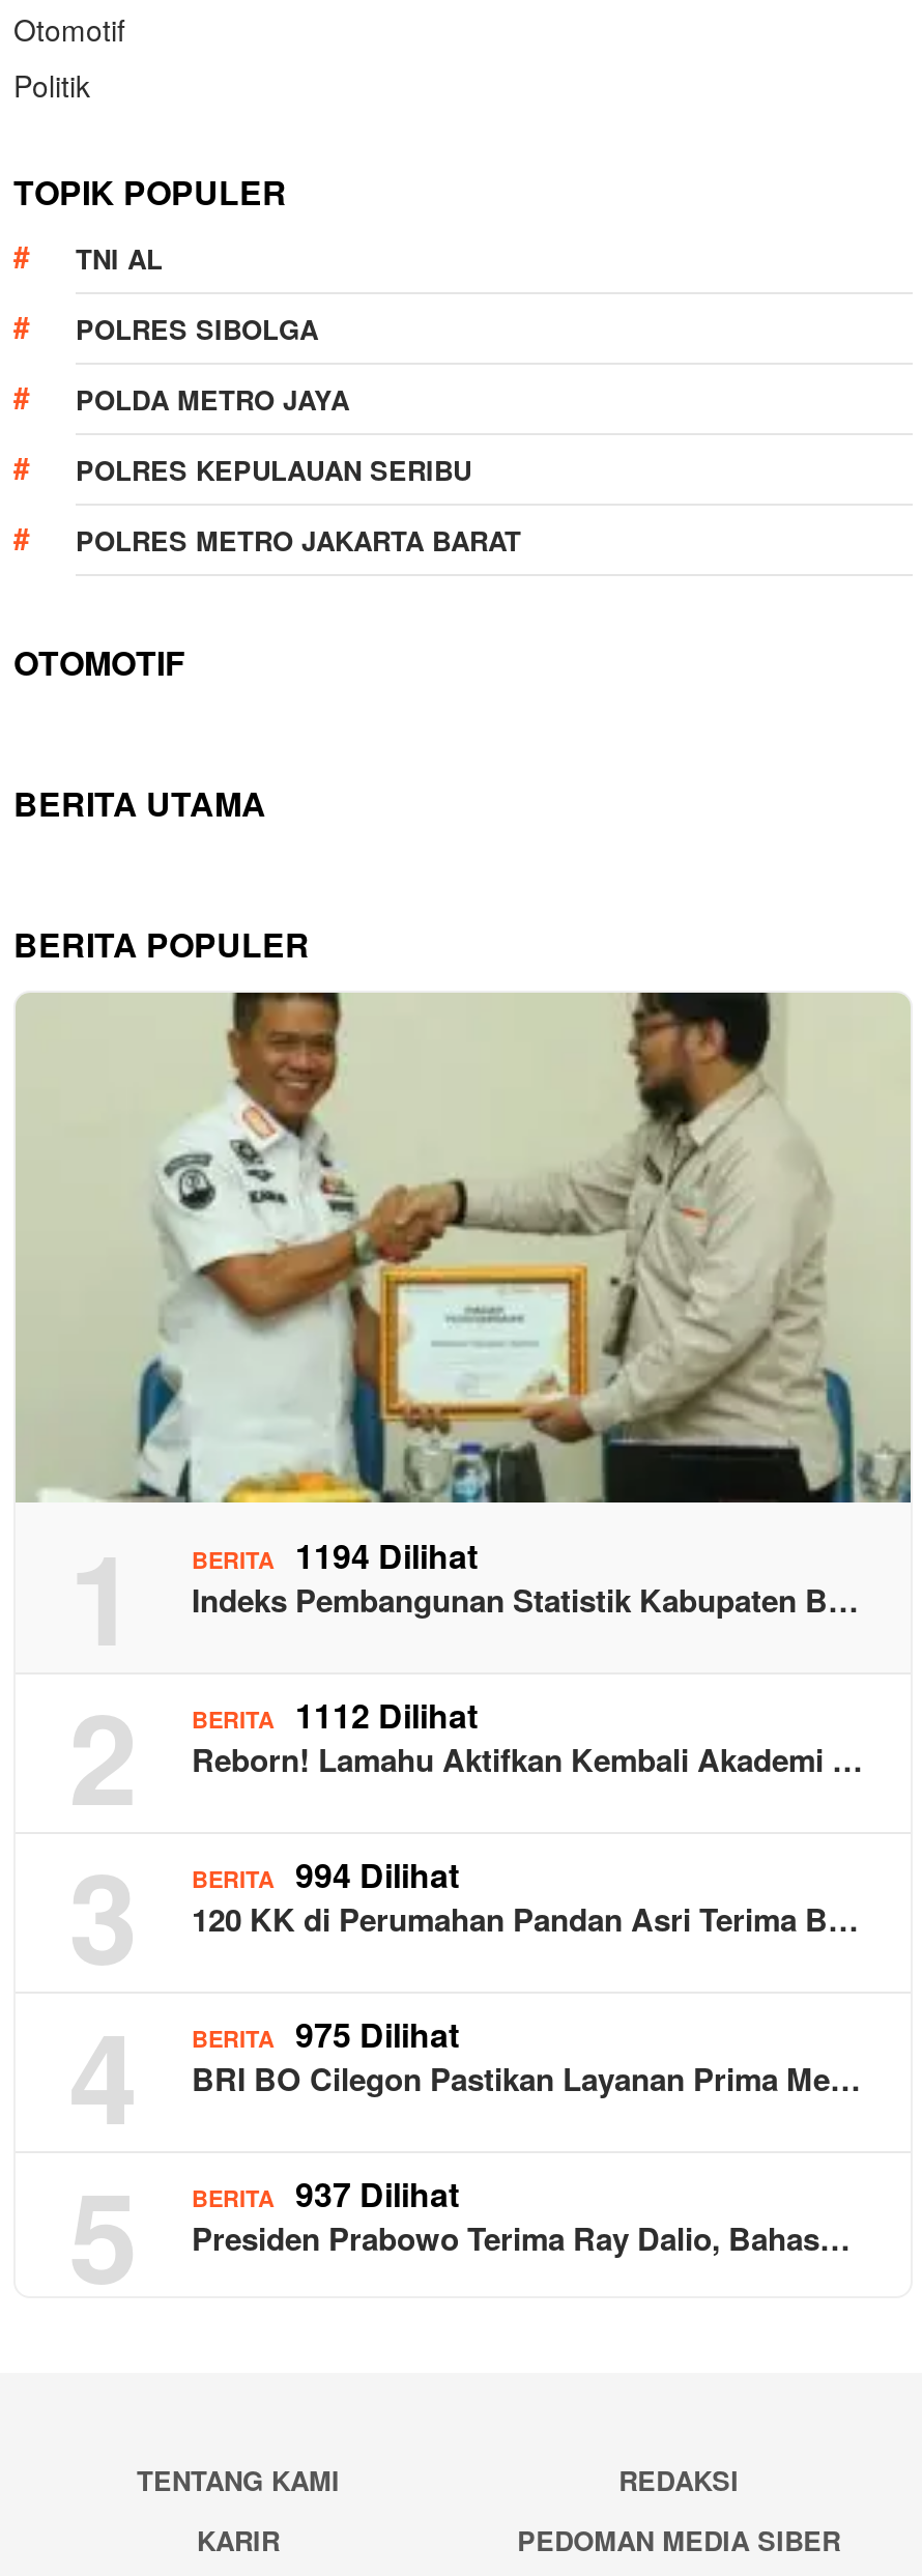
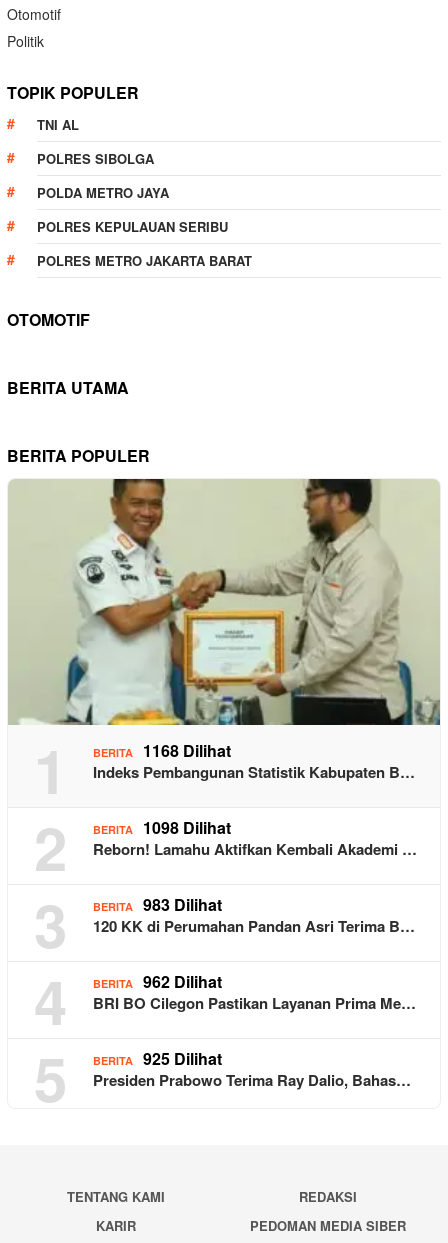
- BERITA 1194 Dilihat
+ BERITA 1168 Dilihat

- BERITA 1112 Dilihat
+ BERITA 1098 Dilihat

- BERITA 994 Dilihat
+ BERITA 983 Dilihat

- BERITA 975 Dilihat
+ BERITA 962 Dilihat

- BERITA 937 Dilihat
+ BERITA 925 Dilihat
